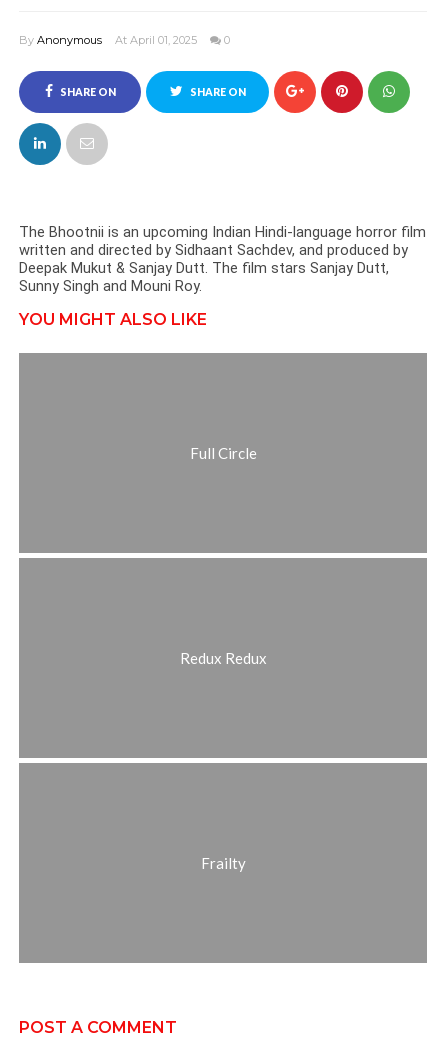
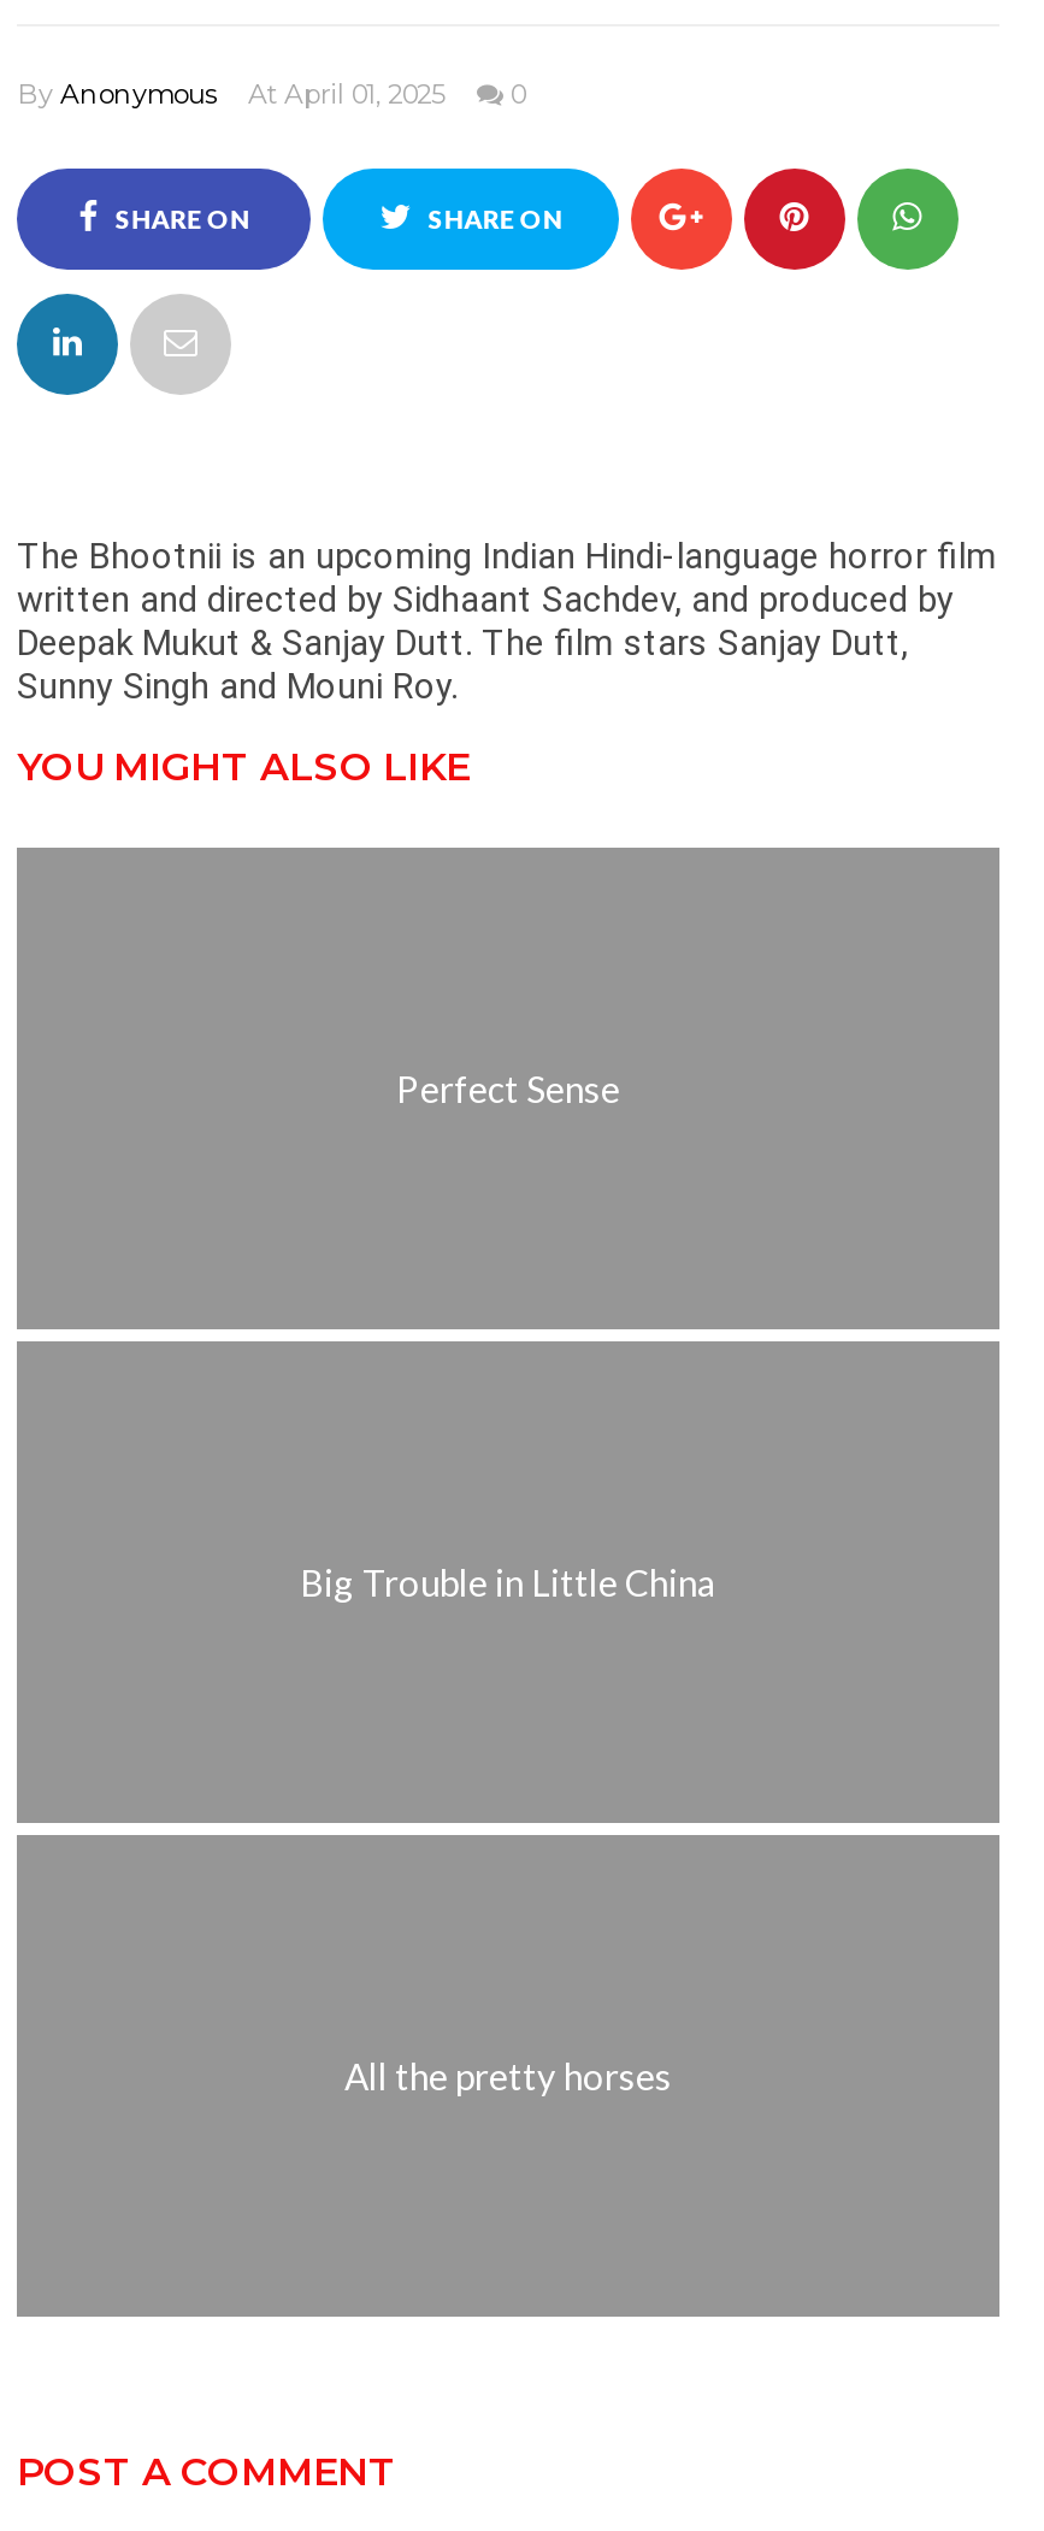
- Full Circle
+ Perfect Sense

- Redux Redux
+ Big Trouble in Little China

- Frailty
+ All the pretty horses
